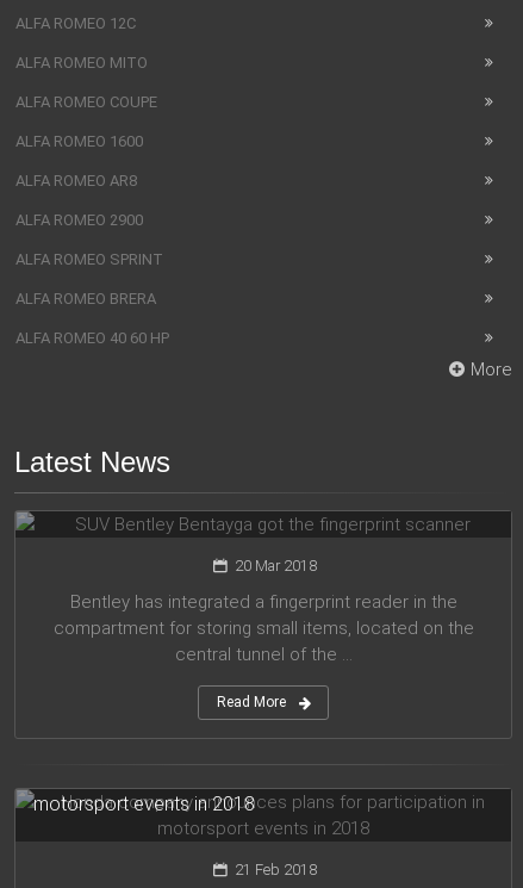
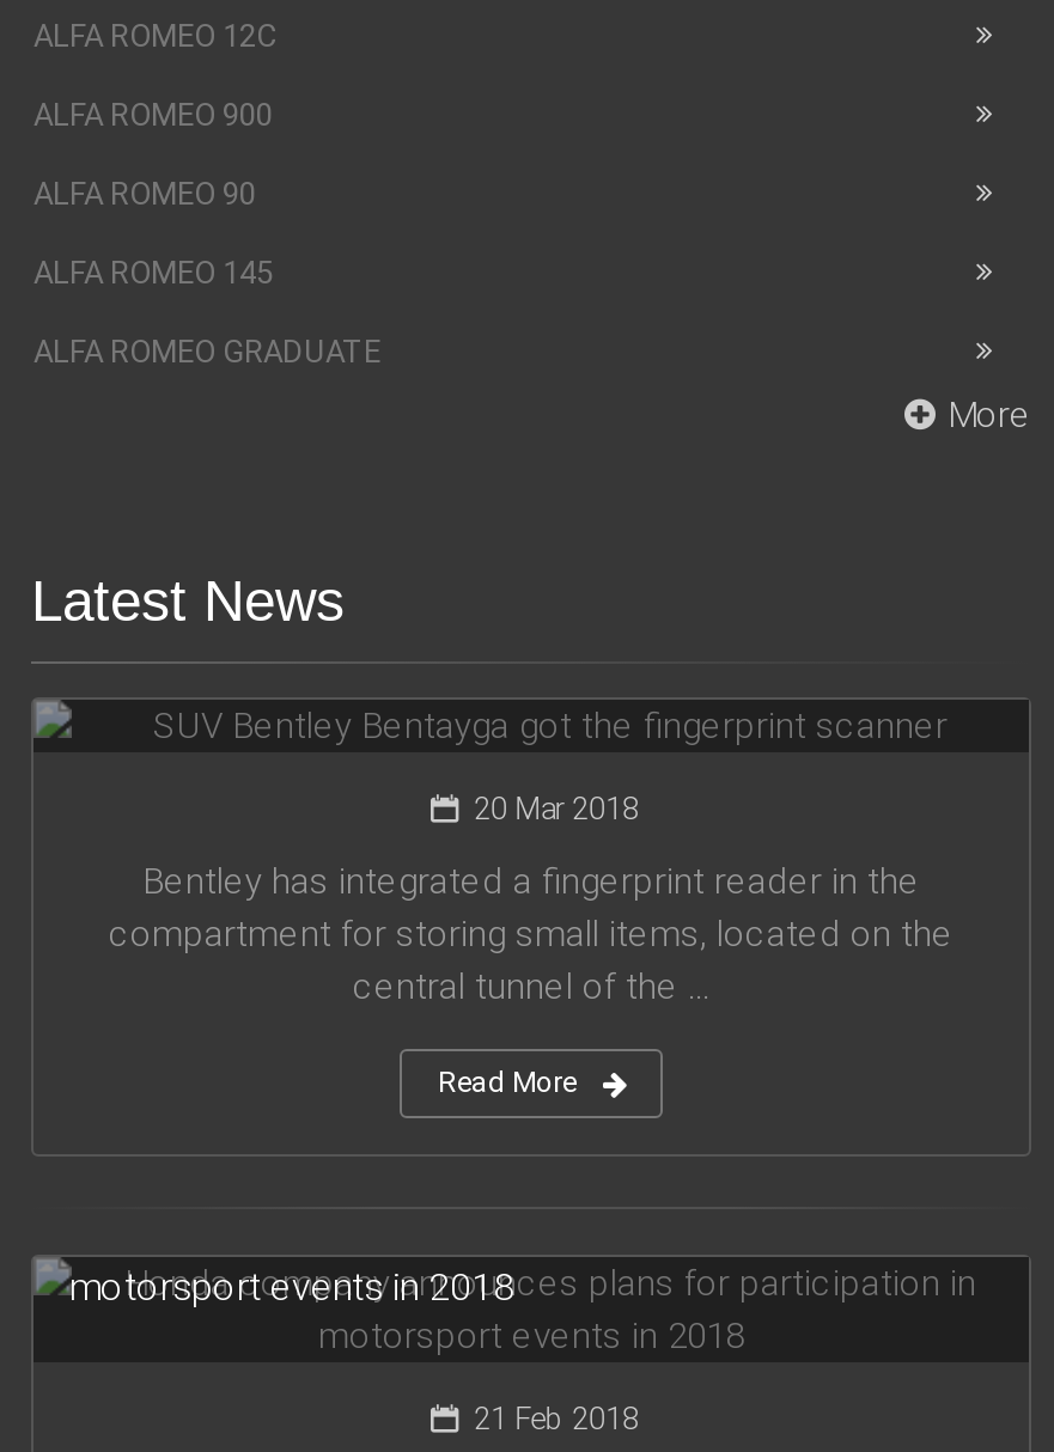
- ALFA ROMEO MITO
- ALFA ROMEO COUPE
- ALFA ROMEO 1600
- ALFA ROMEO AR8
- ALFA ROMEO 2900
- ALFA ROMEO SPRINT
- ALFA ROMEO BRERA
- ALFA ROMEO 40 60 HP
+ ALFA ROMEO 900
+ ALFA ROMEO 90
+ ALFA ROMEO 145
+ ALFA ROMEO GRADUATE
